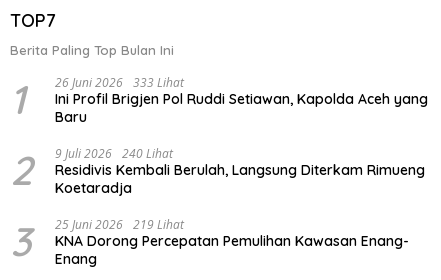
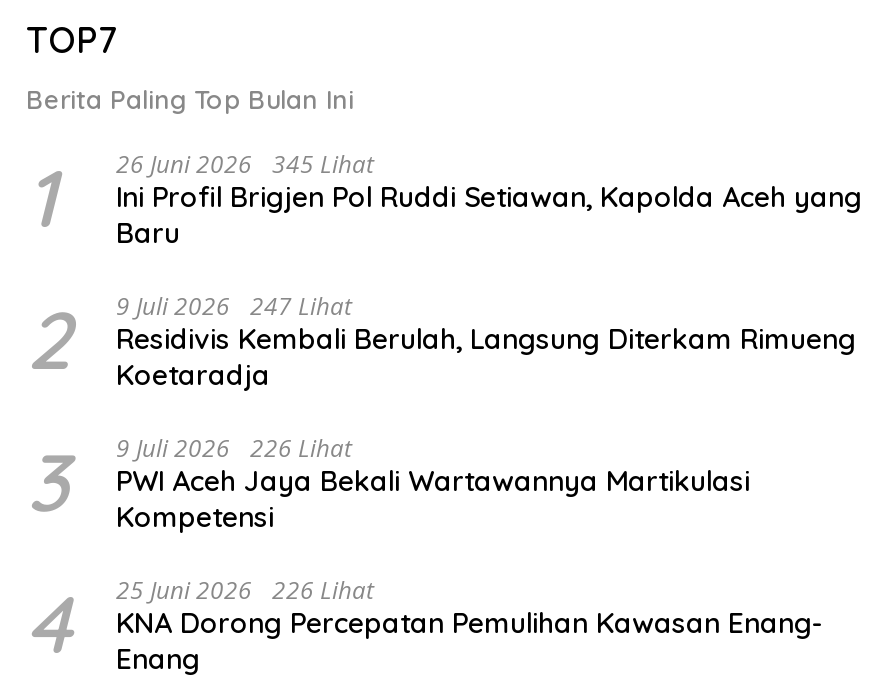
- 1 26 Juni 2026 333 Lihat Ini Profil Brigjen Pol Ruddi Setiawan, Kapolda Aceh yang Baru
+ 1 26 Juni 2026 345 Lihat Ini Profil Brigjen Pol Ruddi Setiawan, Kapolda Aceh yang Baru

- 2 9 Juli 2026 240 Lihat Residivis Kembali Berulah, Langsung Diterkam Rimueng Koetaradja
+ 2 9 Juli 2026 247 Lihat Residivis Kembali Berulah, Langsung Diterkam Rimueng Koetaradja

- 25 Juni 2026 219 Lihat
+ 9 Juli 2026 226 Lihat
+ PWI Aceh Jaya Bekali Wartawannya Martikulasi
+ Kompetensi
+ 4
+ 25 Juni 2026 226 Lihat
